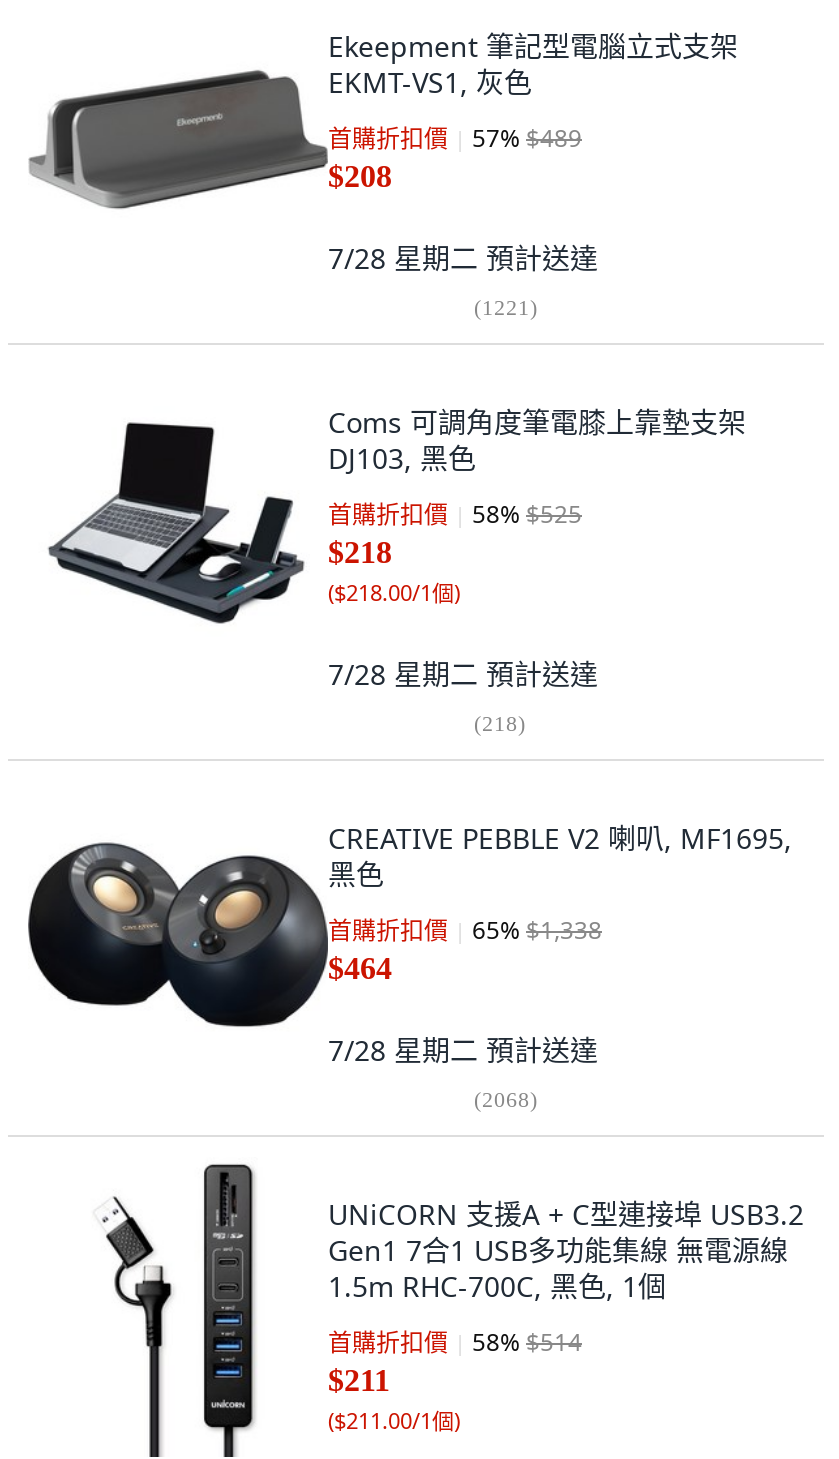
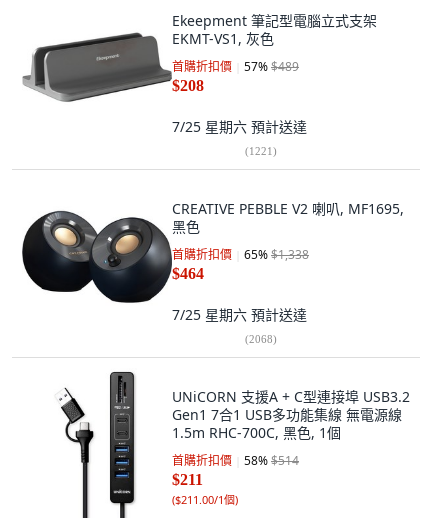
- 7/28 星期二預計送達
+ 7/25 星期六預計送達

- [image]
- Coms 可調角度筆電膝上靠墊支架
- DJ103, 黑色
- 首購折扣價
- 58% $525
- $218
- ($218.00/1個)
- 7/28 星期二預計送達
- (218)

- 7/28 星期二預計送達
+ 7/25 星期六預計送達
